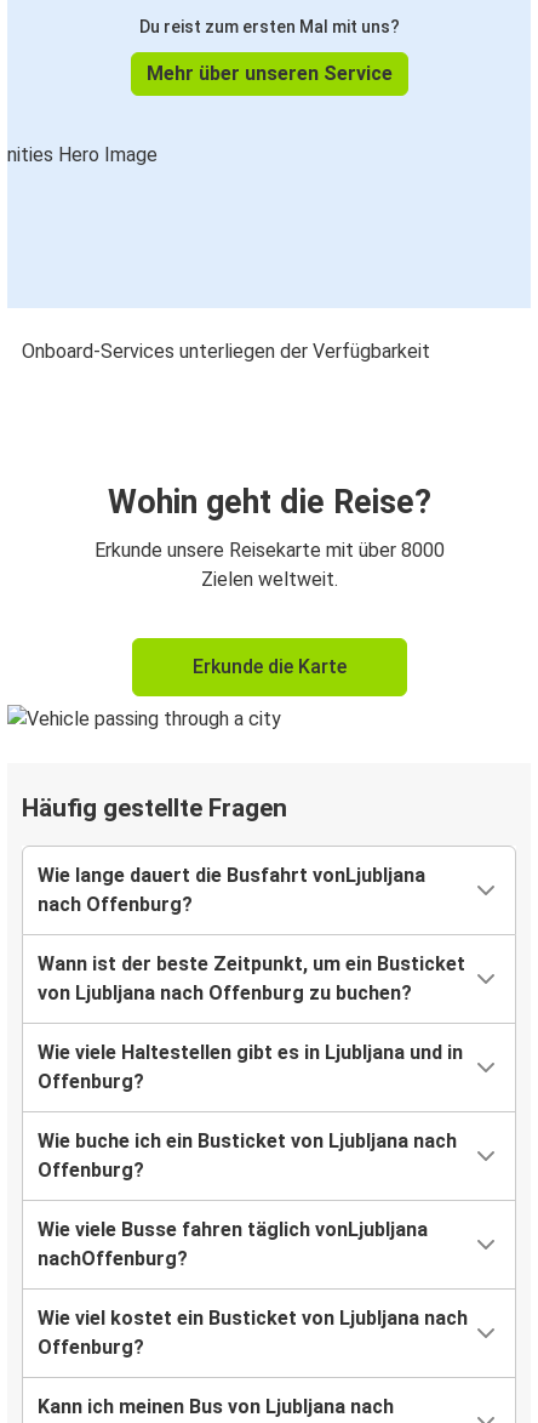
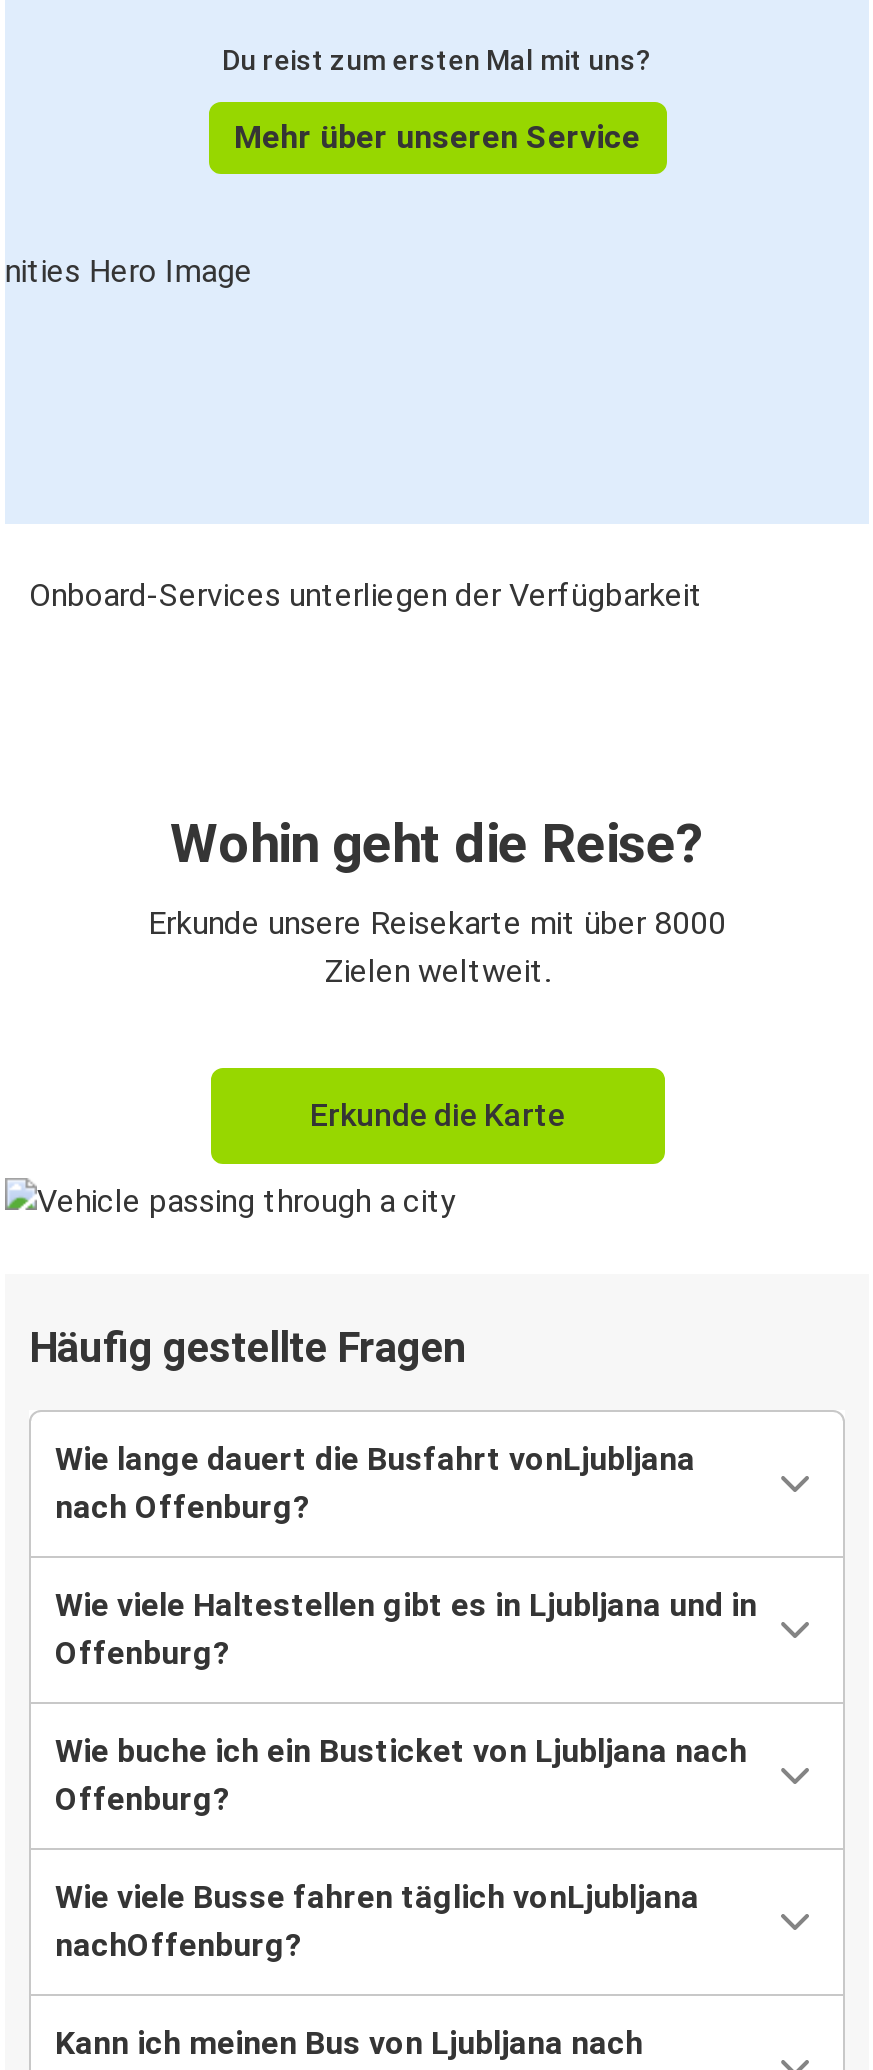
- Wann ist der beste Zeitpunkt, um ein Busticket
- von Ljubljana nach Offenburg zu buchen?

- Wie viel kostet ein Busticket von Ljubljana nach
- Offenburg?
